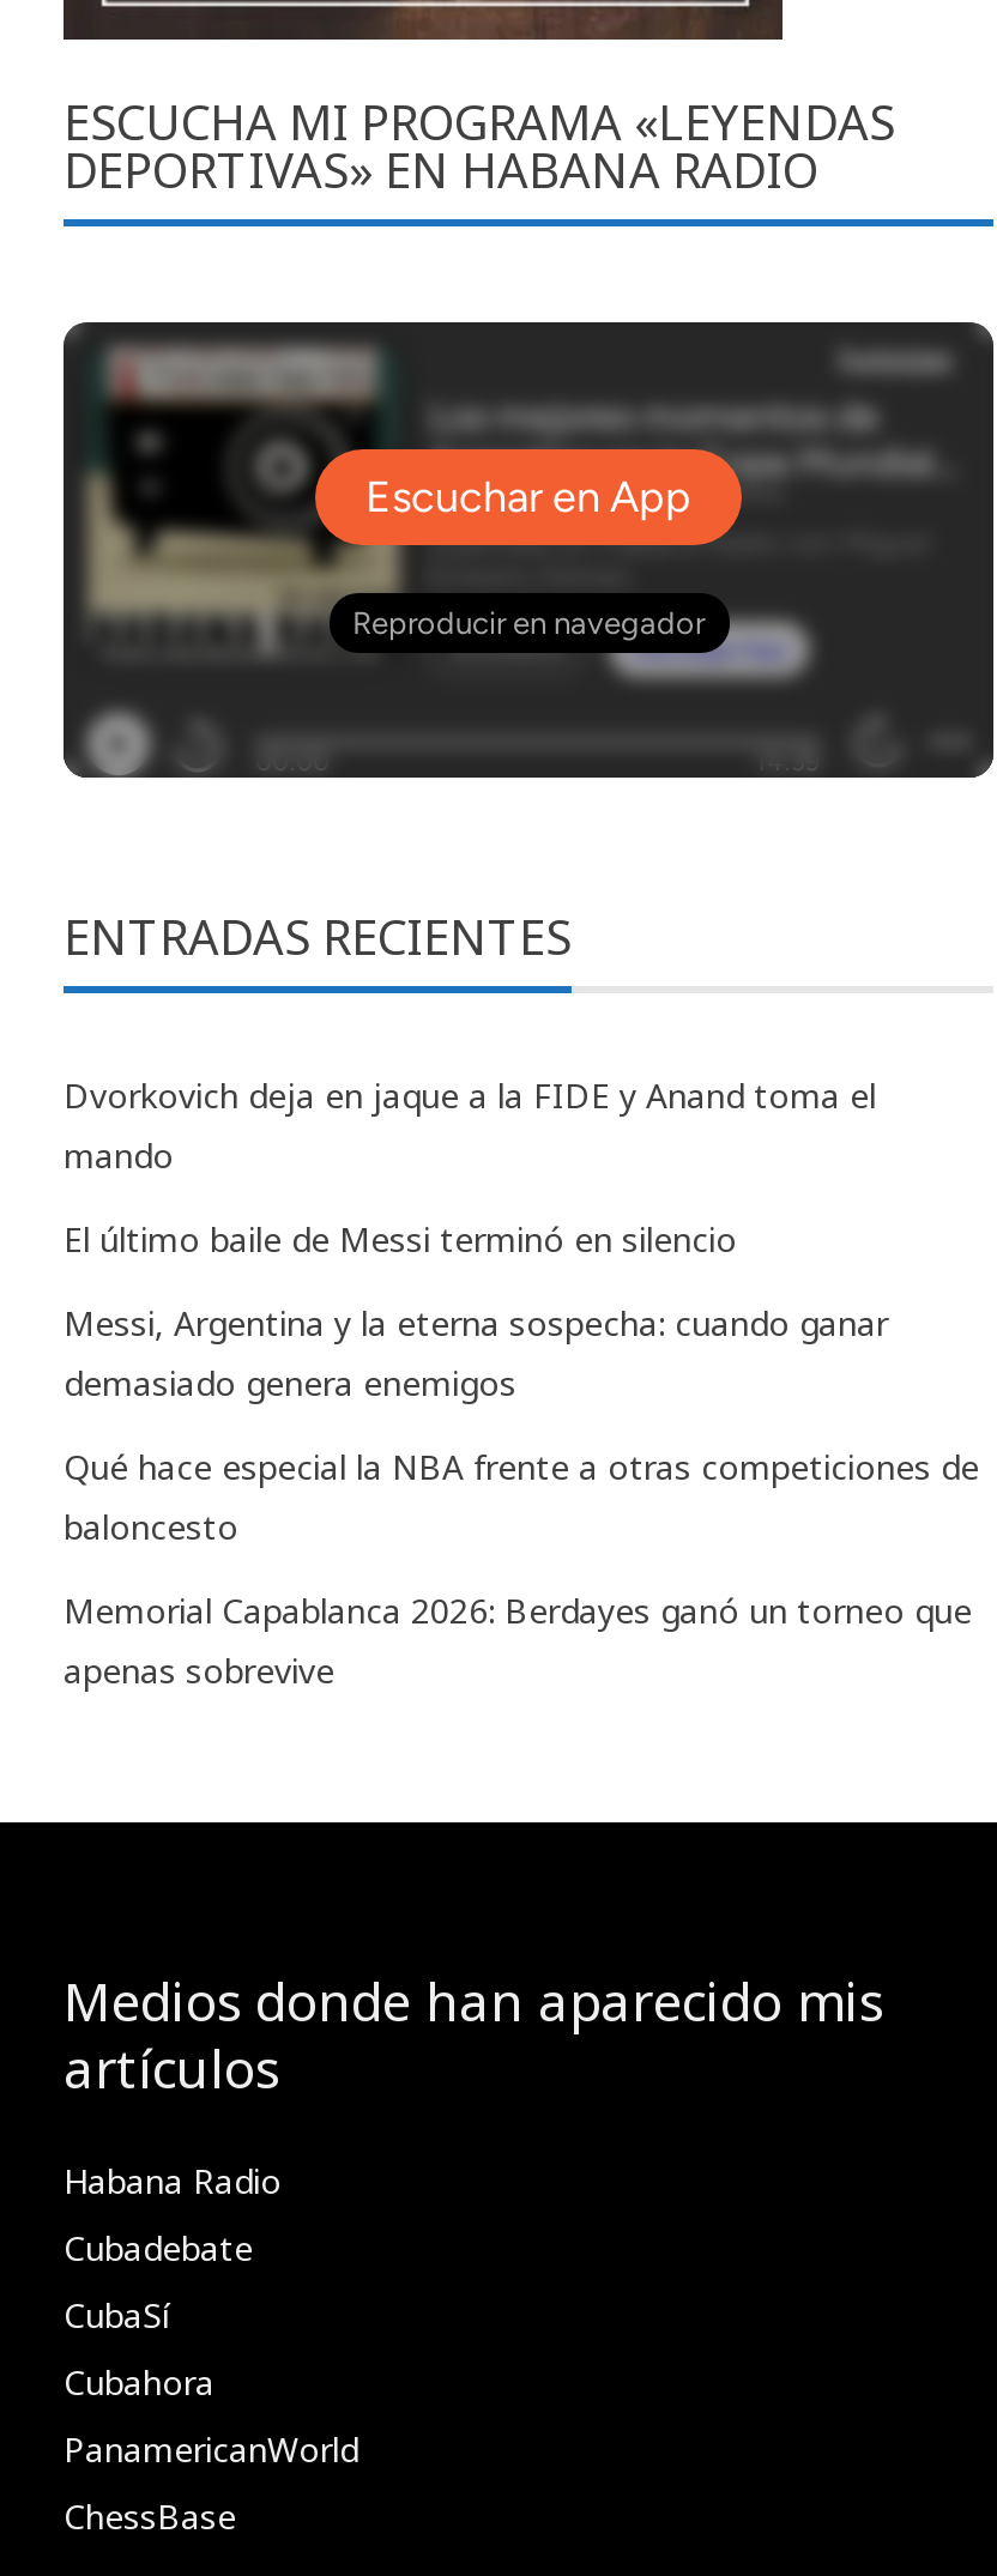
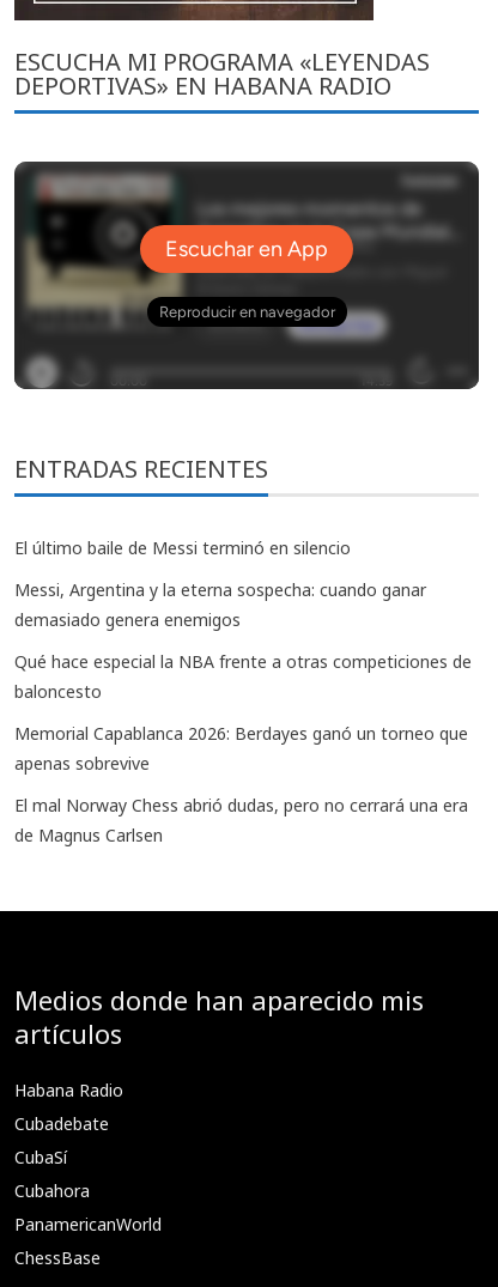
- Dvorkovich deja en jaque a la FIDE y Anand toma el
- mando

moved up: El último baile de Messi terminó en silencio | Messi, Argentina y la eterna sospecha: cuando ganar | demasiado genera enemigos | Qué hace especial la NBA frente a otras competiciones de | baloncesto | Memorial Capablanca 2026: Berdayes ganó un torneo que | apenas sobrevive

+ El mal Norway Chess abrió dudas, pero no cerrará una era
+ de Magnus Carlsen
